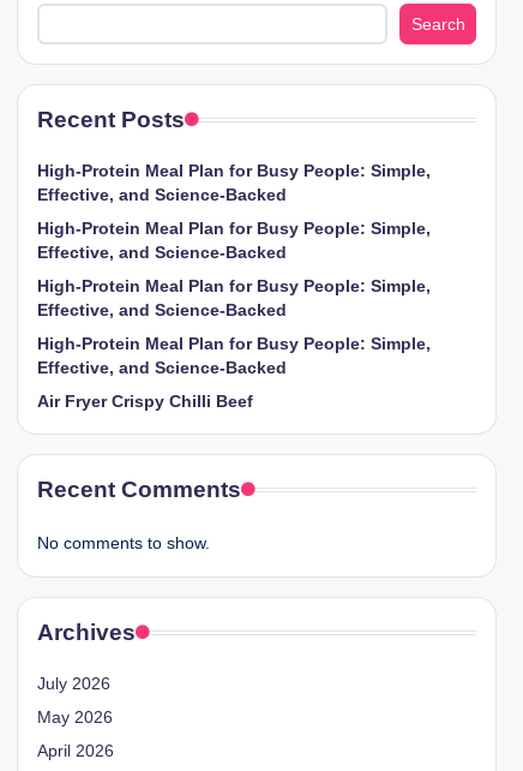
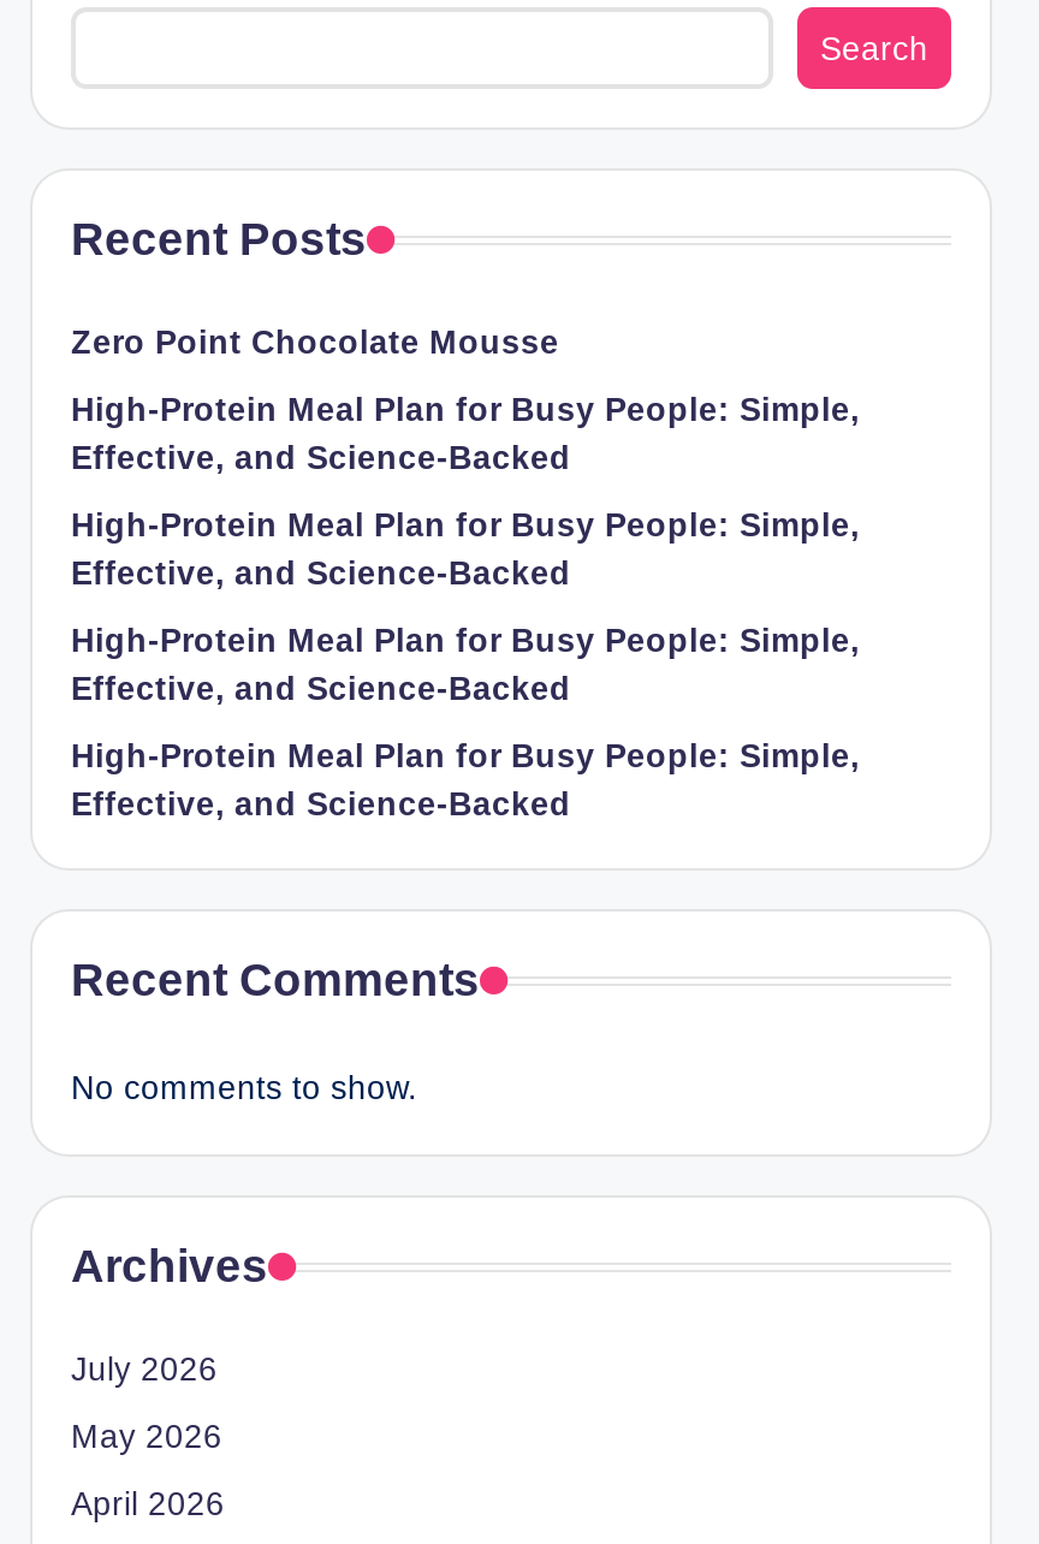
+ Zero Point Chocolate Mousse

moved down: High-Protein Meal Plan for Busy People: Simple, | Effective, and Science-Backed | High-Protein Meal Plan for Busy People: Simple, | Effective, and Science-Backed | High-Protein Meal Plan for Busy People: Simple, | Effective, and Science-Backed | High-Protein Meal Plan for Busy People: Simple, | Effective, and Science-Backed

- Air Fryer Crispy Chilli Beef
